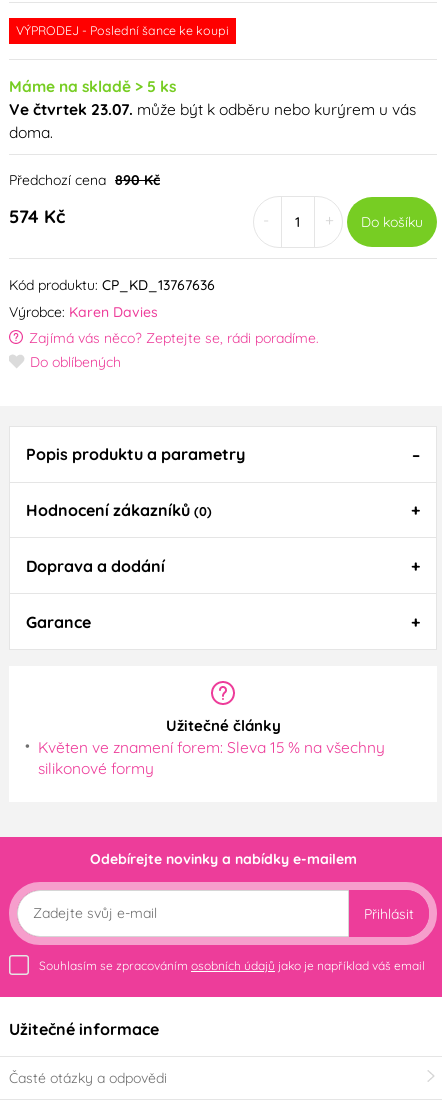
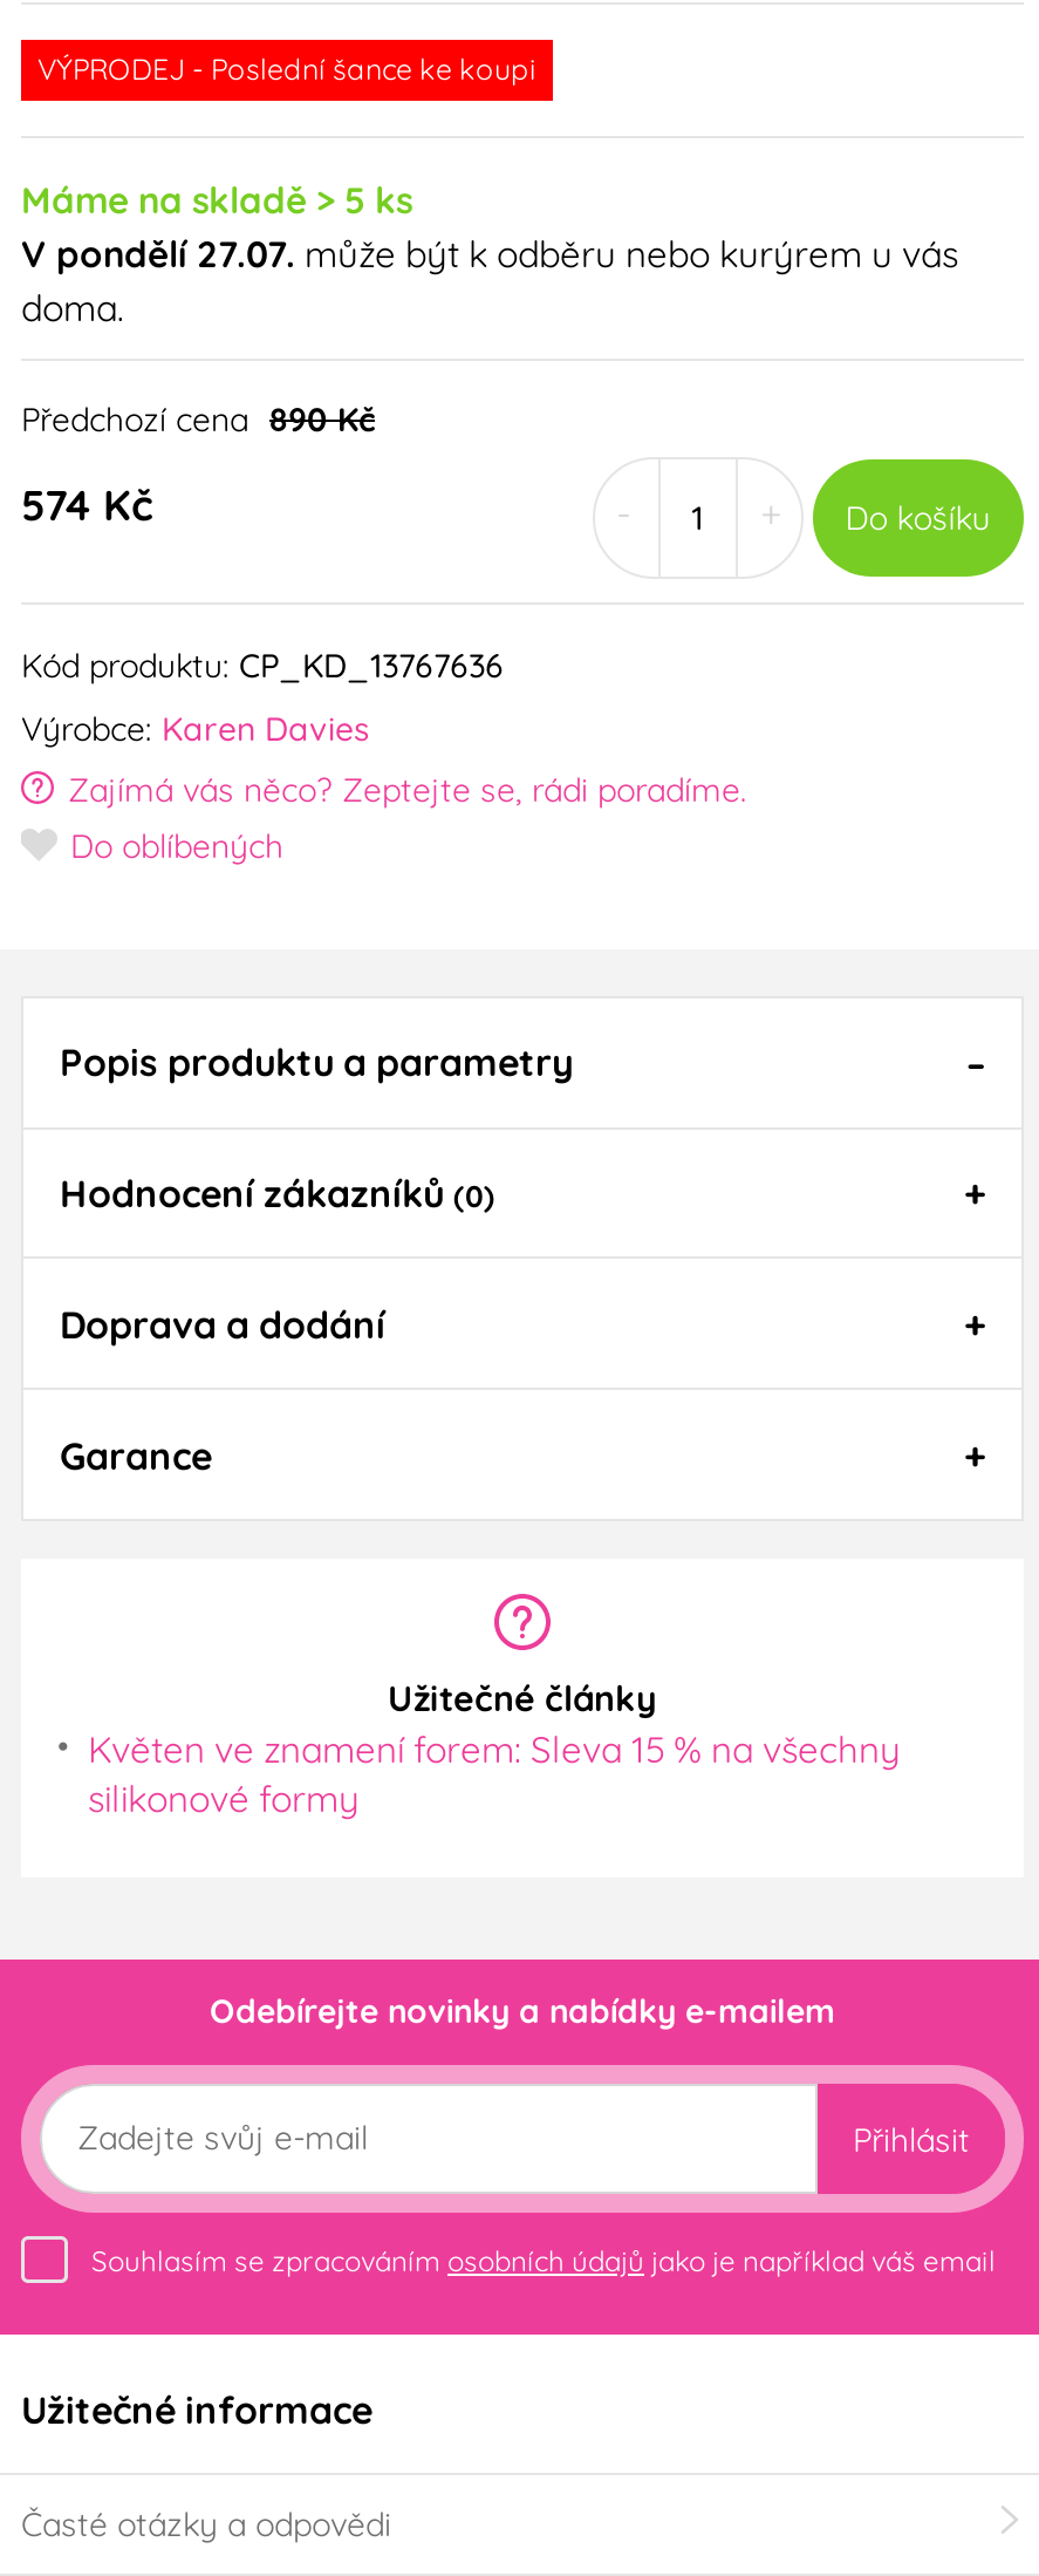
- Ve čtvrtek 23.07. může být k odběru nebo kurýrem u vás
+ V pondělí 27.07. může být k odběru nebo kurýrem u vás
